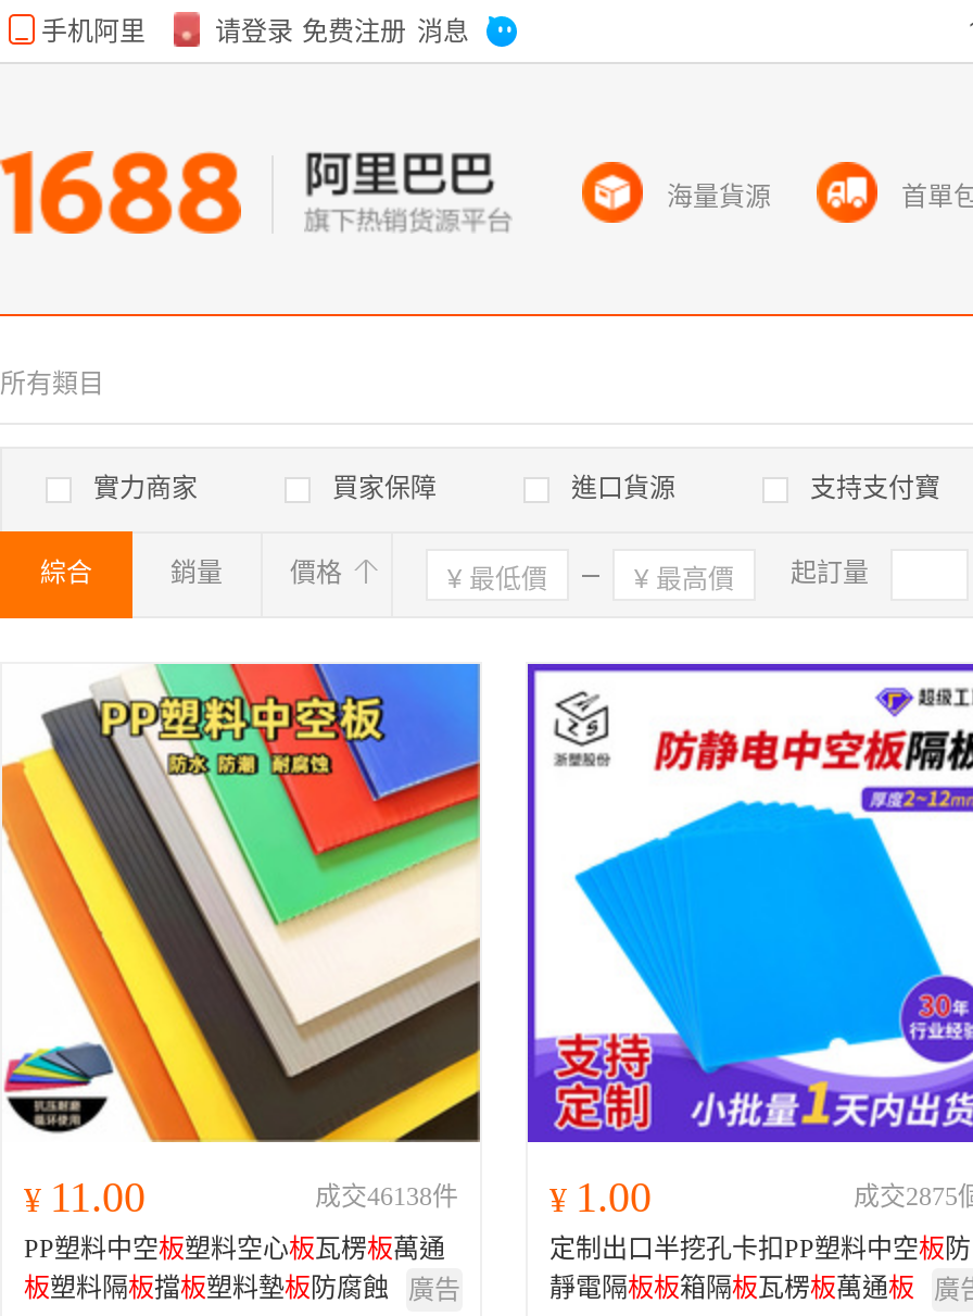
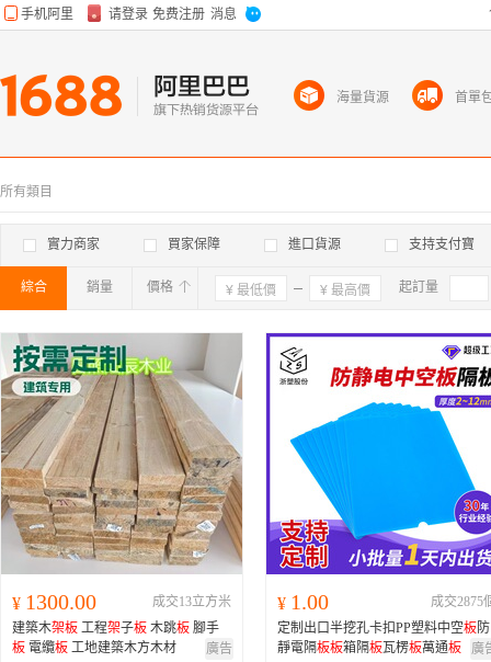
- [image]
- ¥ 11.00
- 成交46138件
+ [image]
+ ¥ 1300.00
+ 成交13立方米

- PP塑料中空板塑料空心板瓦楞板萬通
- 板塑料隔板擋板塑料墊板防腐蝕
+ 建築木架板工程架子板木跳板腳手
+ 板電纜板工地建築木方木材
